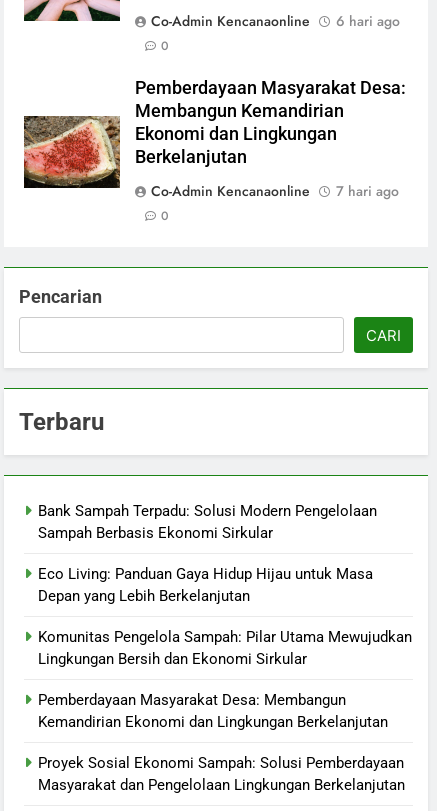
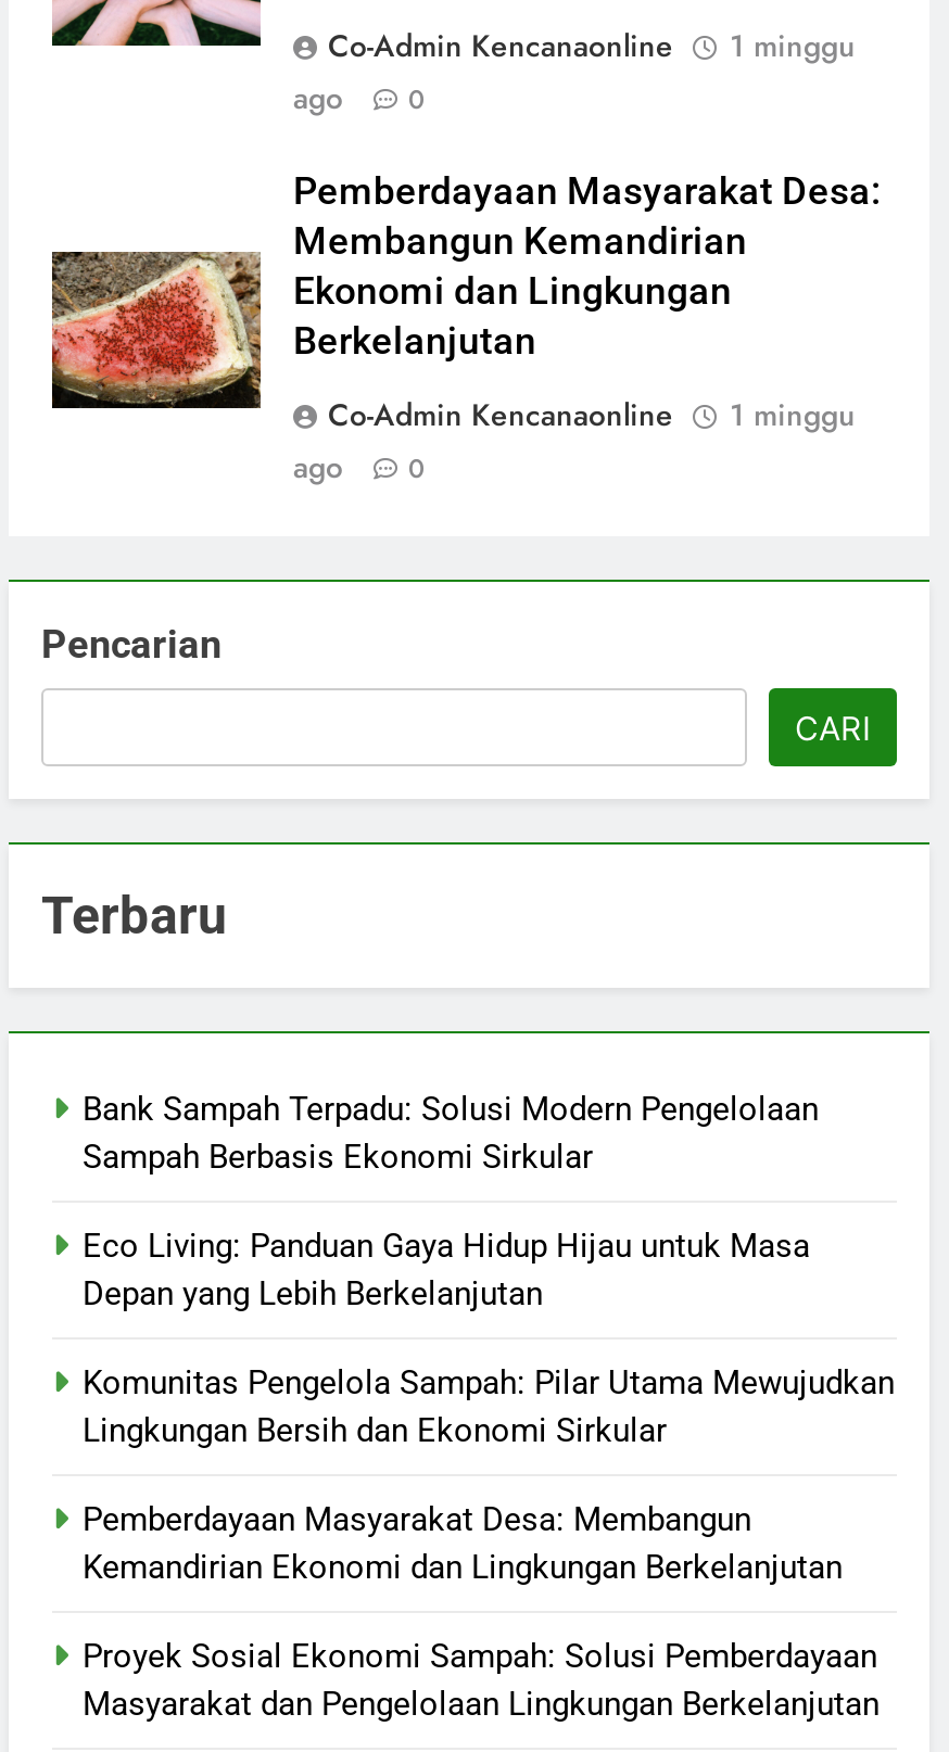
- 6 hari ago
+ 1 minggu
+ ago

- 7 hari ago
+ 1 minggu
+ ago
